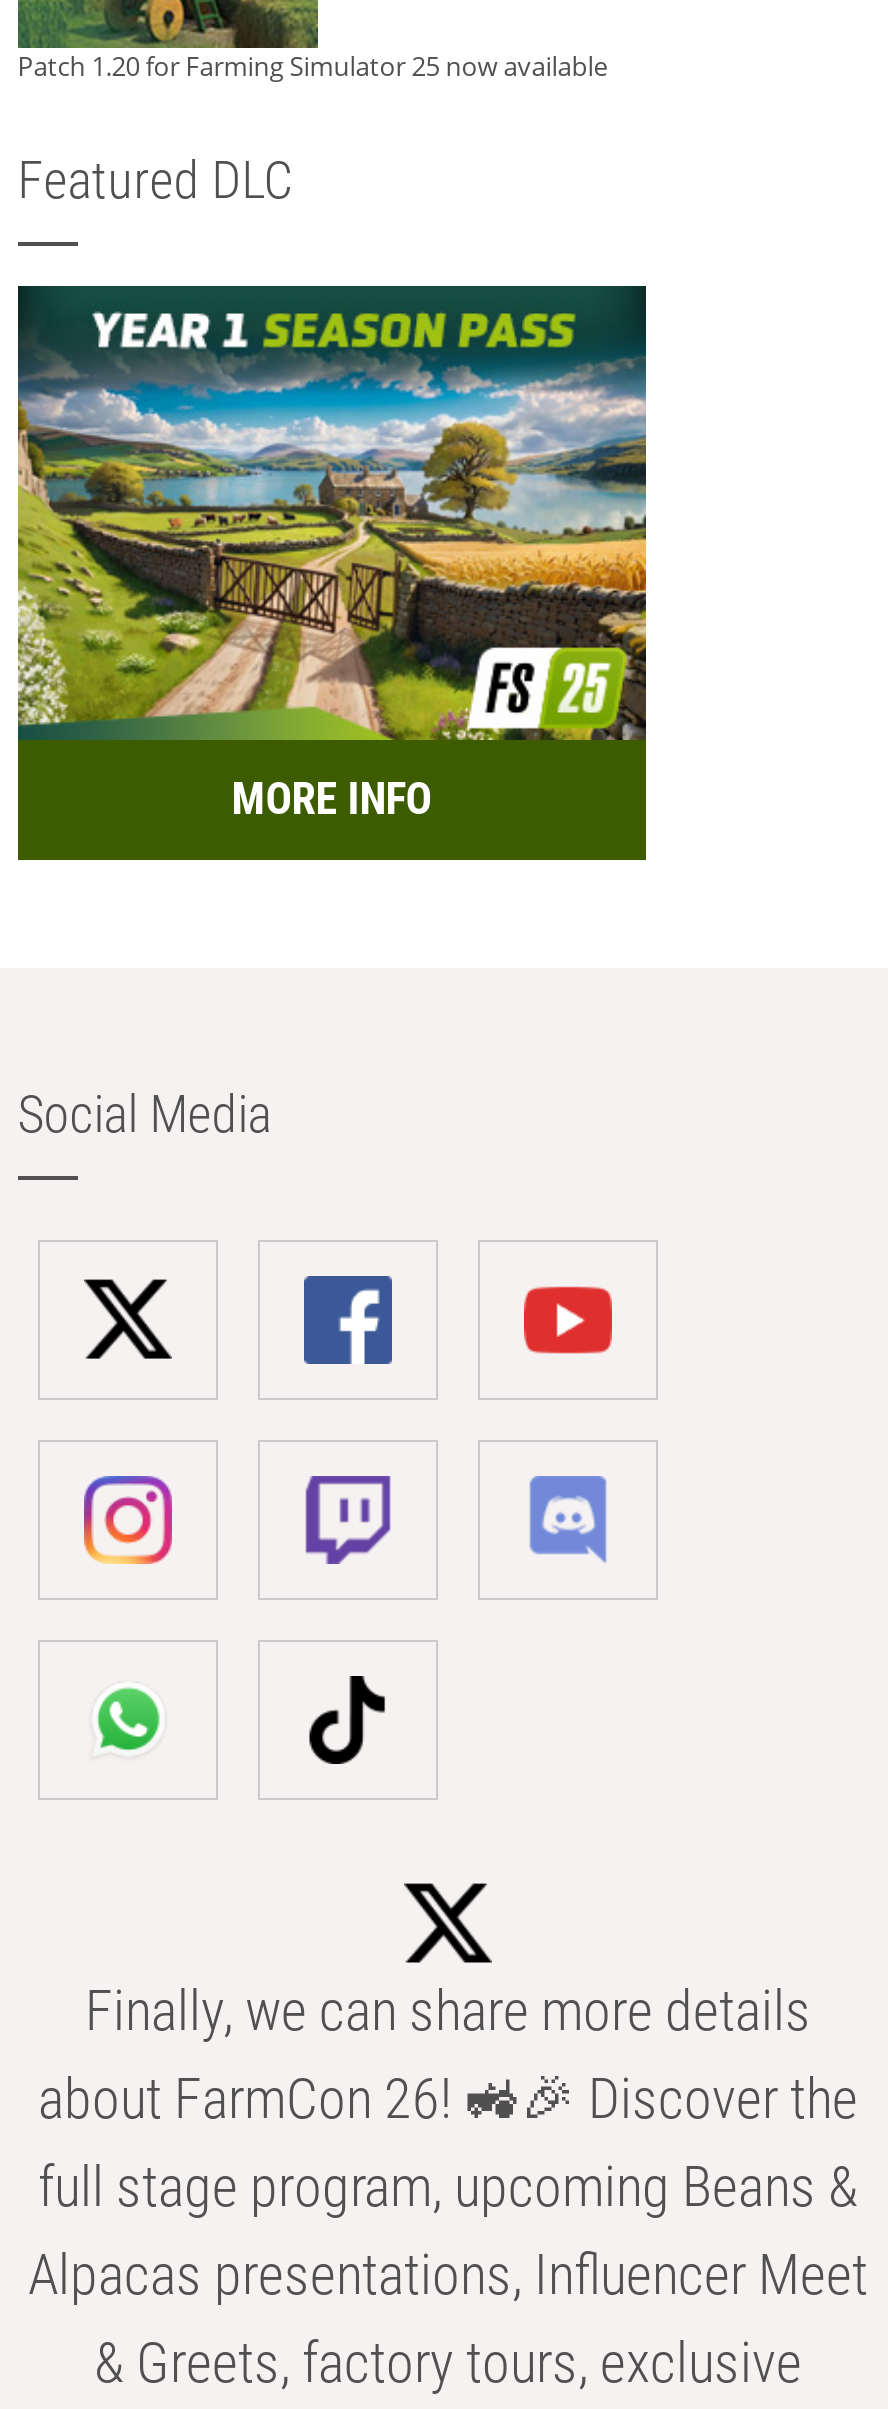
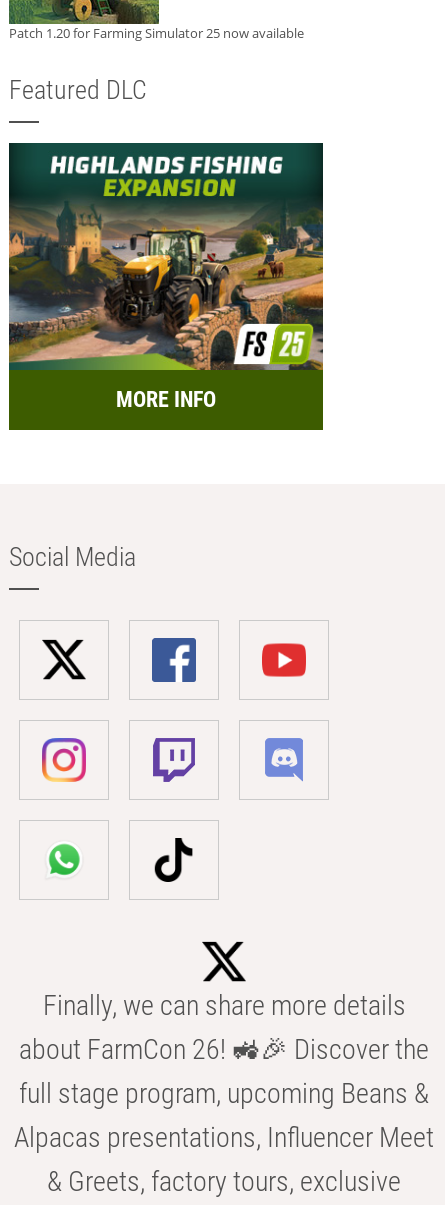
- [image]
+ [image]
